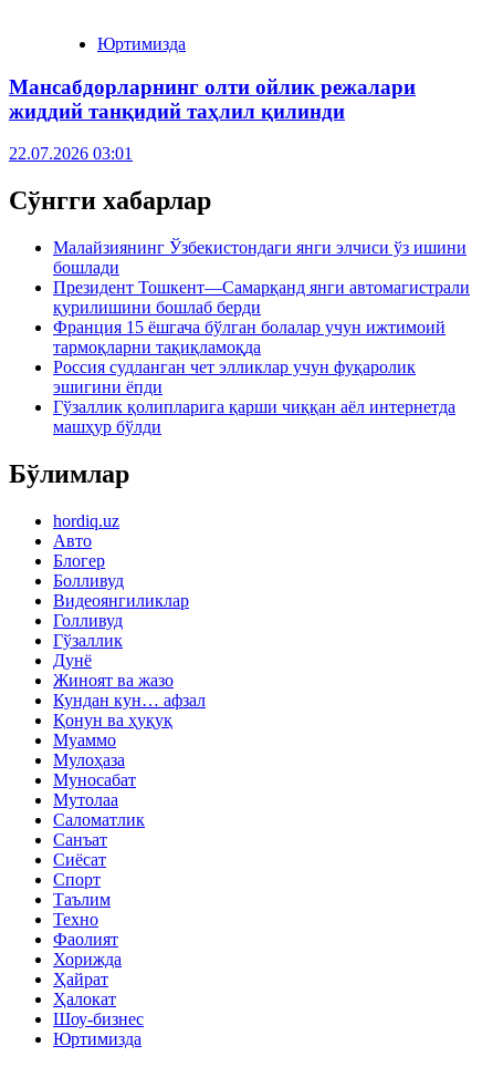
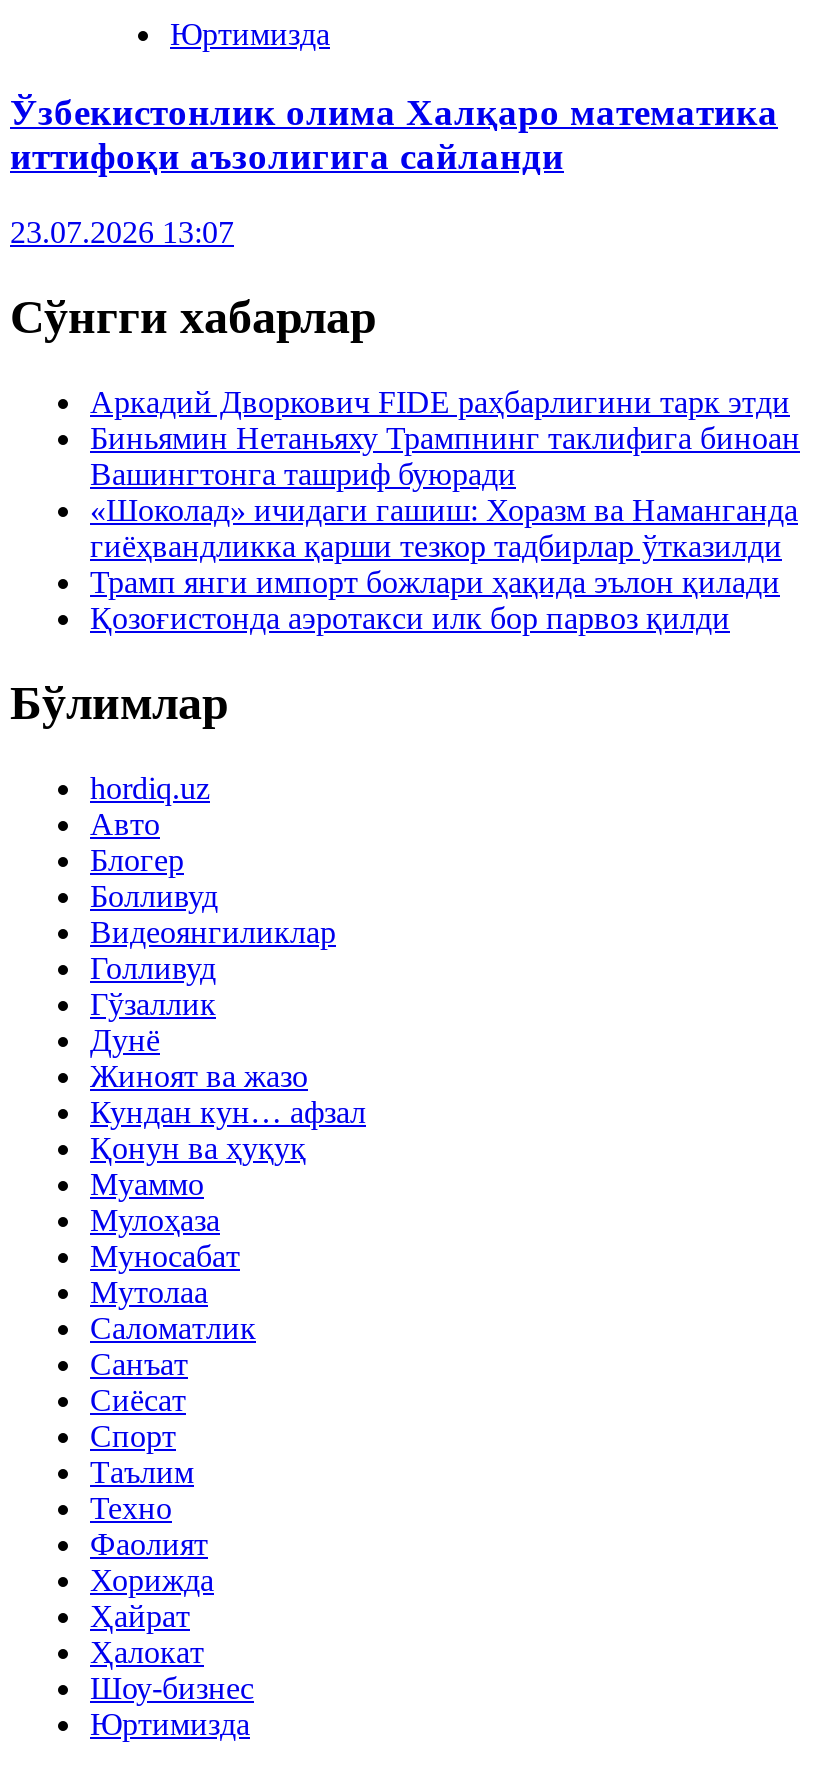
- Мансабдорларнинг олти ойлик режалари
- жиддий танқидий таҳлил қилинди
+ Ўзбекистонлик олима Халқаро математика
+ иттифоқи аъзолигига сайланди

- 22.07.2026 03:01
+ 23.07.2026 13:07

- Малайзиянинг Ўзбекистондаги янги элчиси ўз ишини
- бошлади
- Президент Тошкент—Самарқанд янги автомагистрали
- қурилишини бошлаб берди
- Франция 15 ёшгача бўлган болалар учун ижтимоий
- тармоқларни тақиқламоқда
- Россия судланган чет элликлар учун фуқаролик
- эшигини ёпди
- Гўзаллик қолипларига қарши чиққан аёл интернетда
- машҳур бўлди
+ Аркадий Дворкович FIDE раҳбарлигини тарк этди
+ Биньямин Нетаньяху Трампнинг таклифига биноан
+ Вашингтонга ташриф буюради
+ «Шоколад» ичидаги гашиш: Хоразм ва Наманганда
+ гиёҳвандликка қарши тезкор тадбирлар ўтказилди
+ Трамп янги импорт божлари ҳақида эълон қилади
+ Қозоғистонда аэротакси илк бор парвоз қилди
